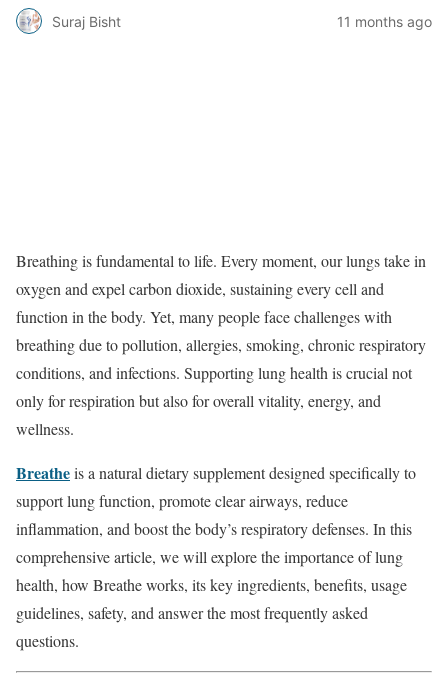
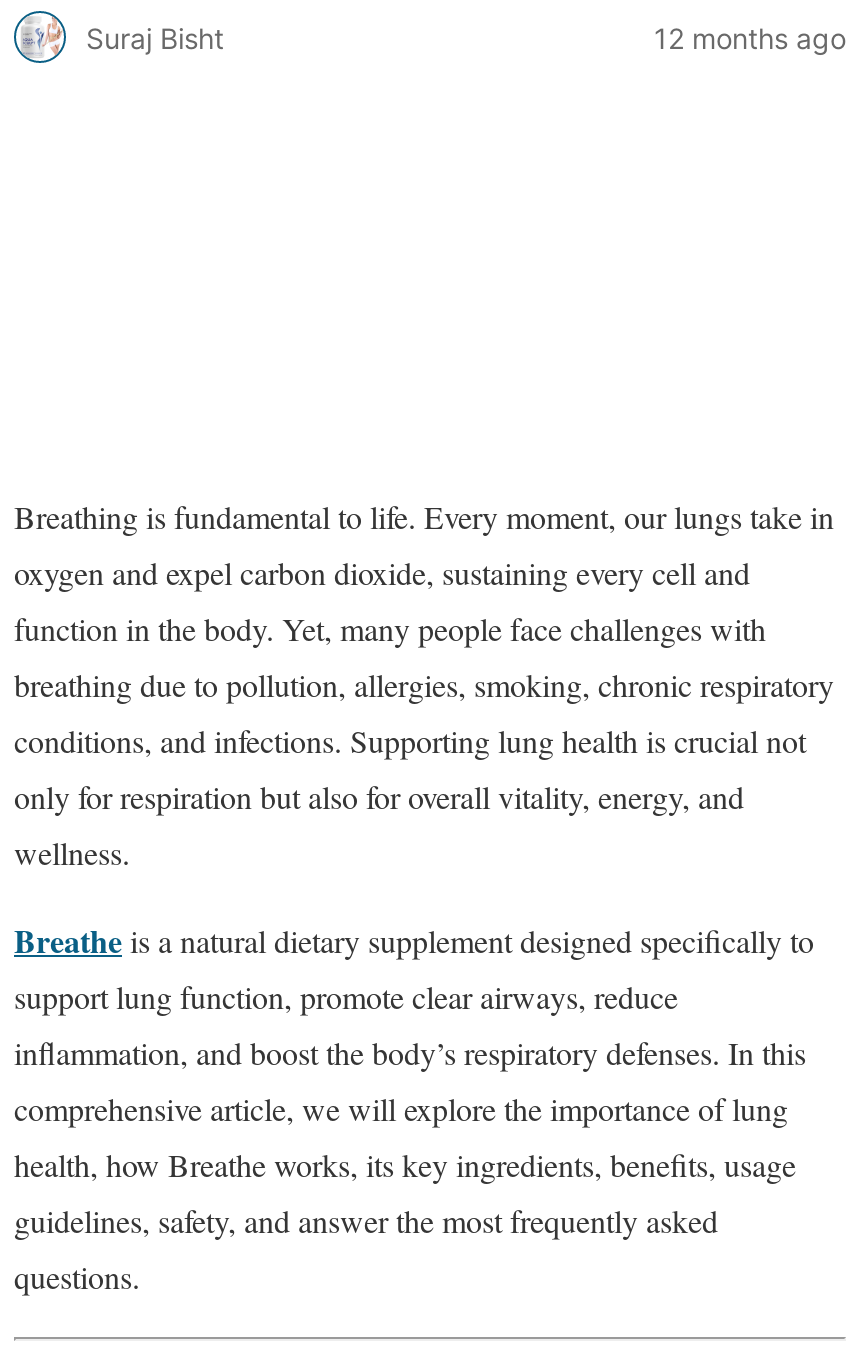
- 11 months ago
+ 12 months ago
